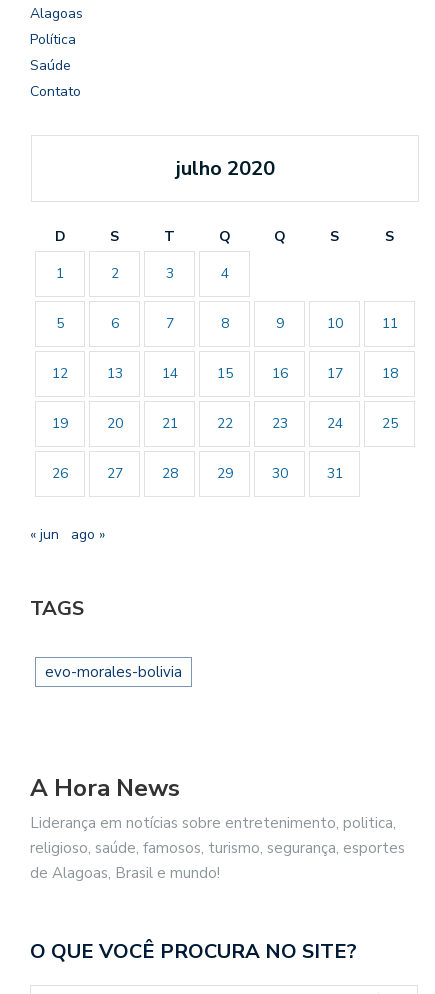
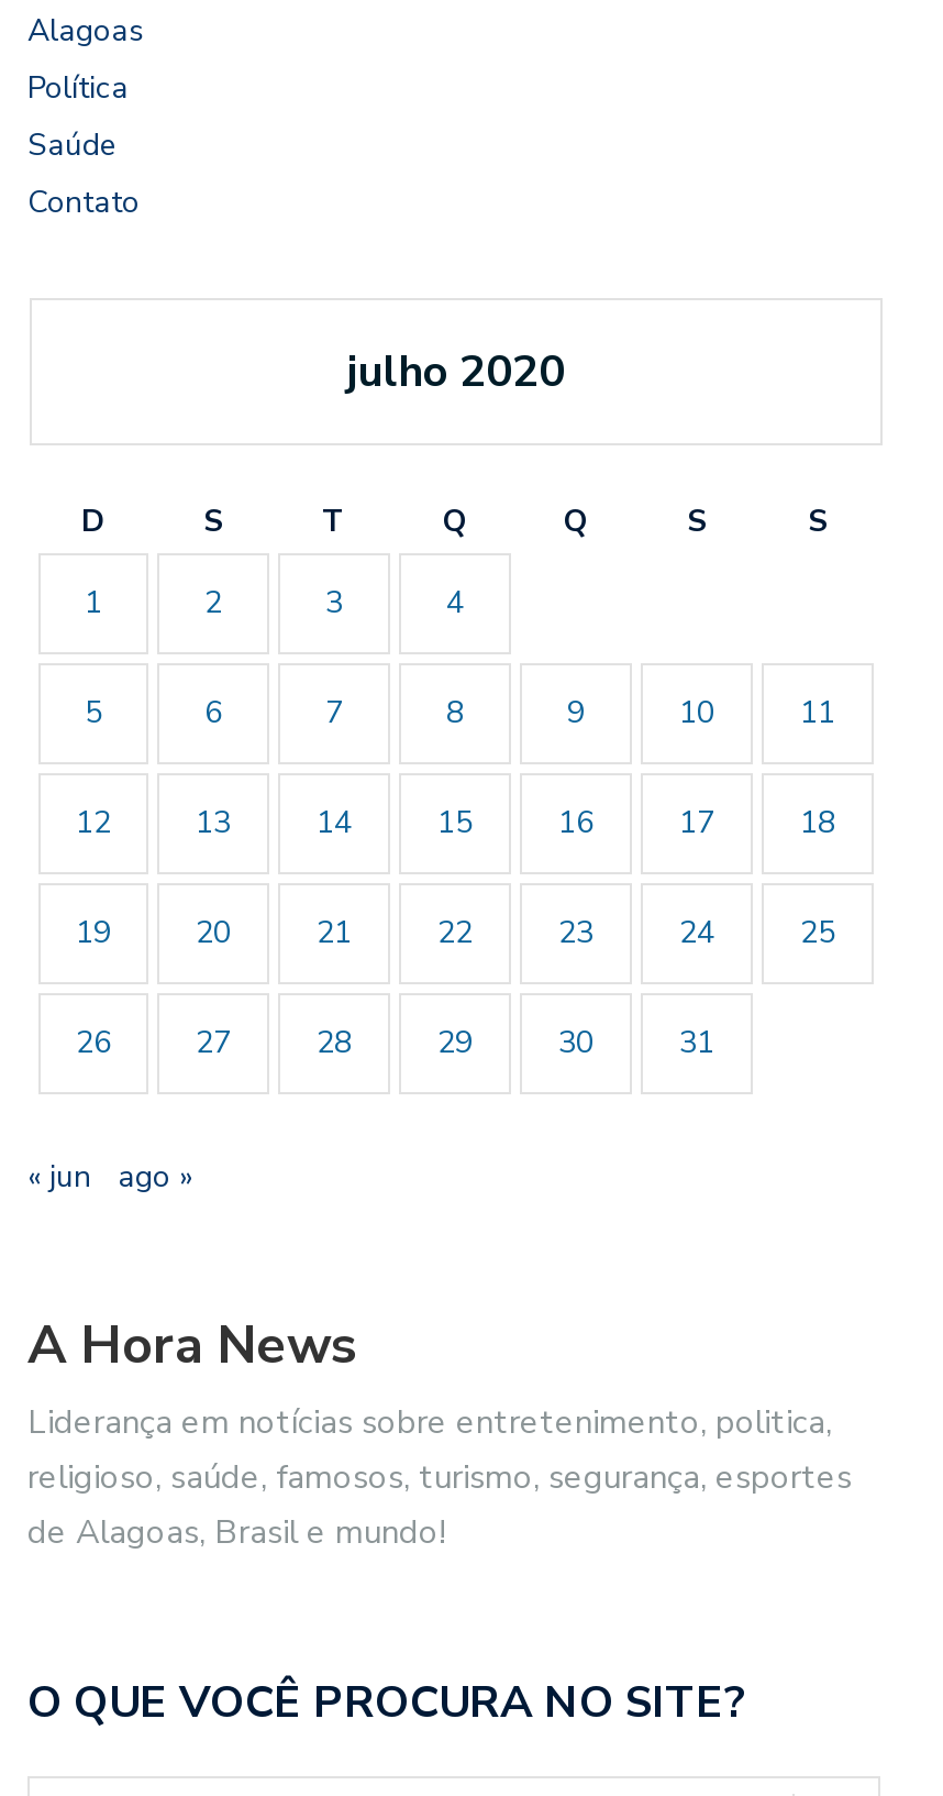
- TAGS
- evo-morales-bolivia
